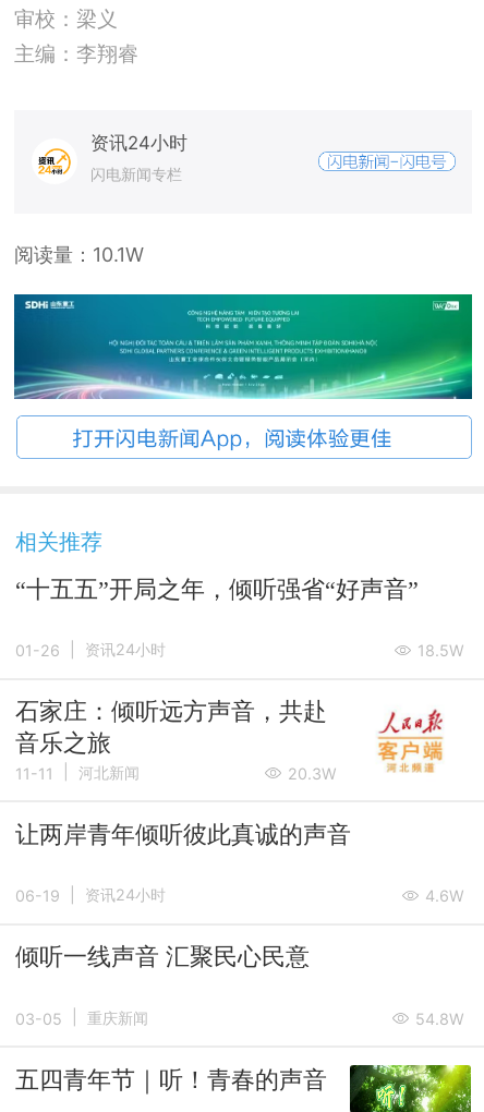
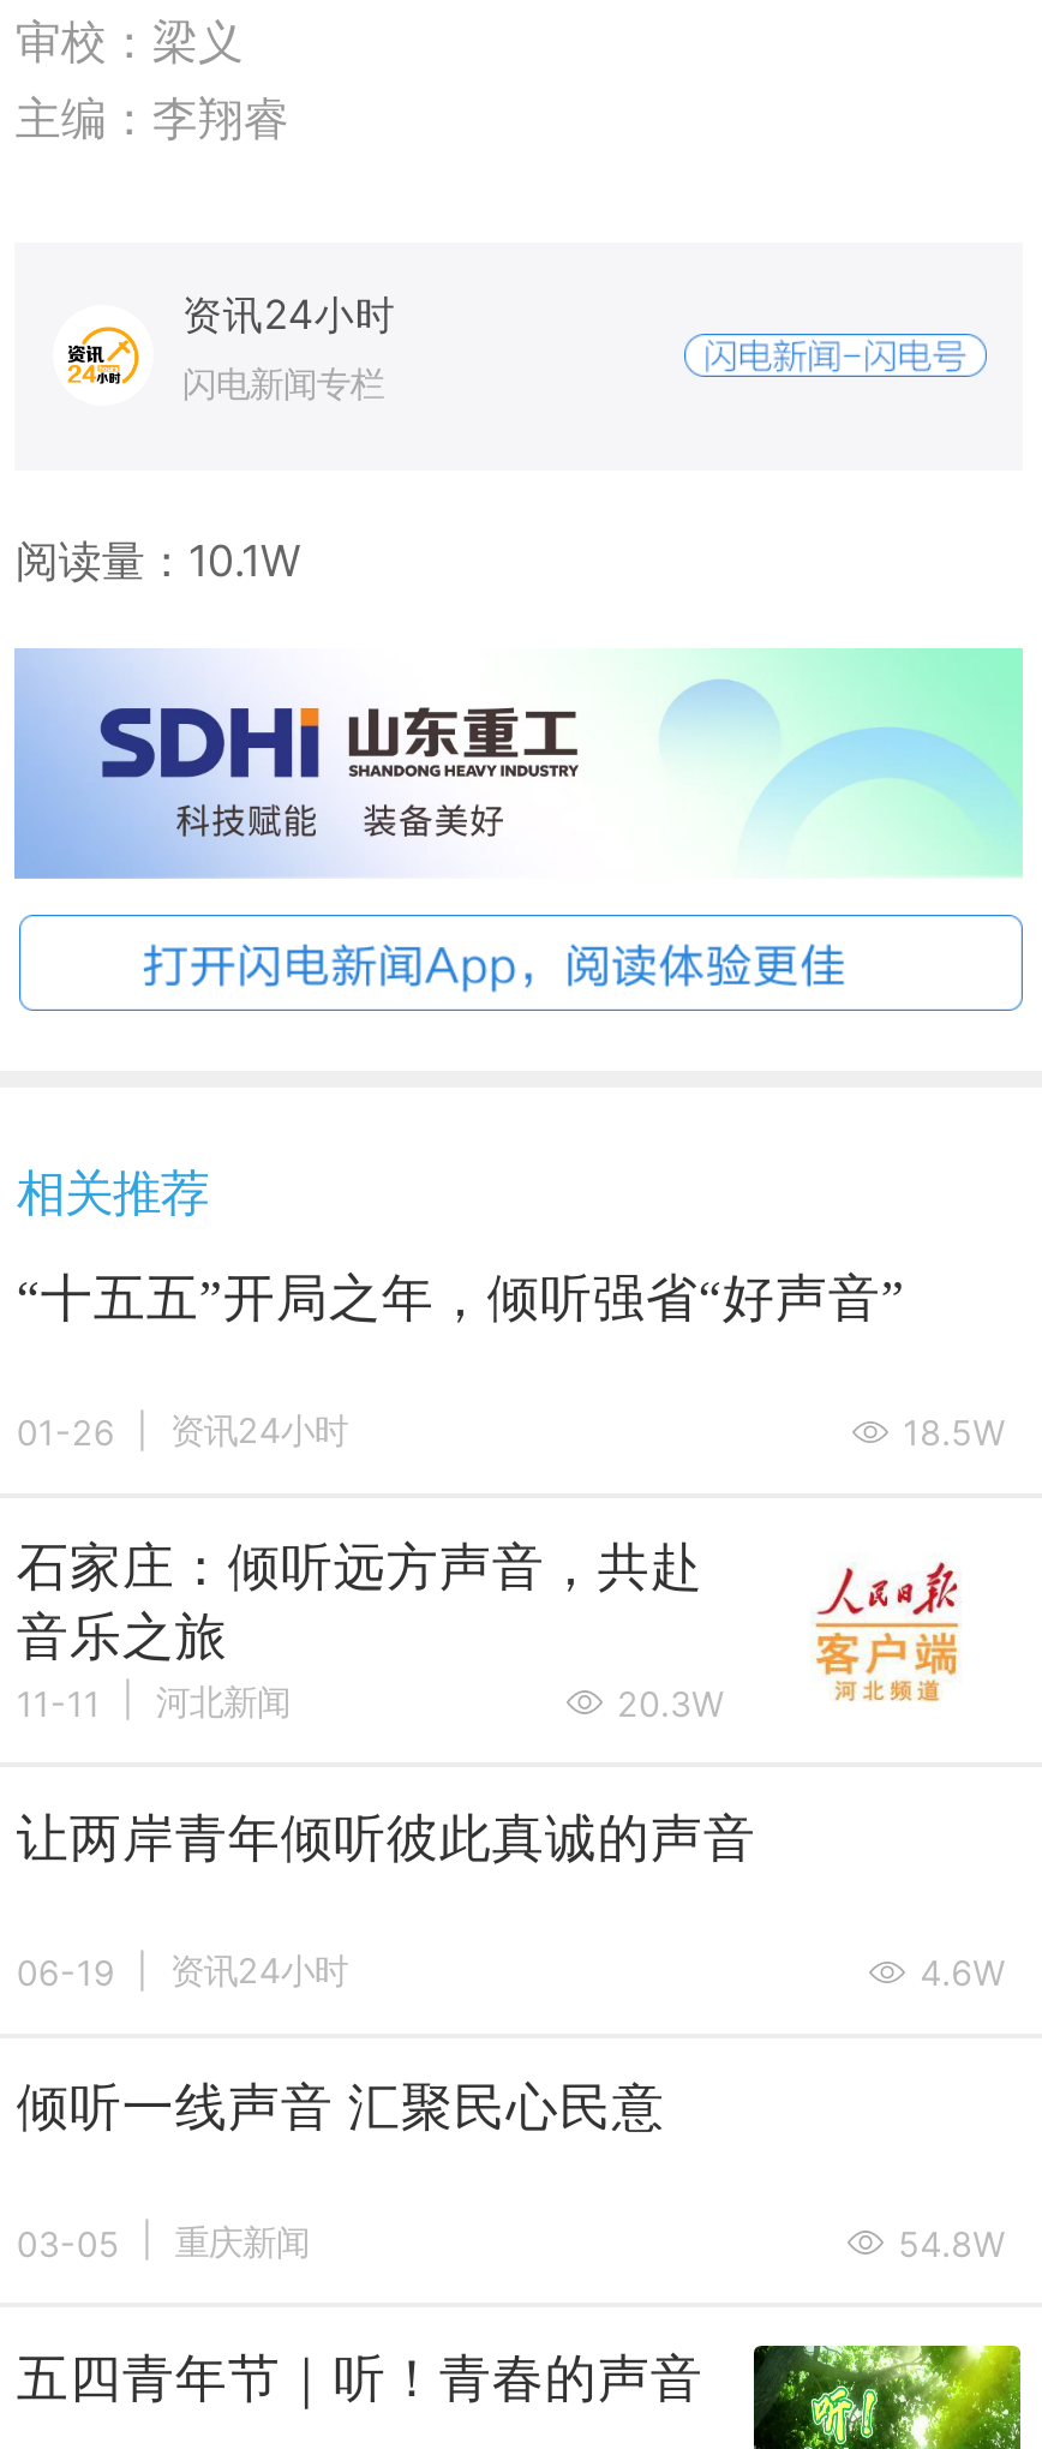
- [image]
+ [image]
